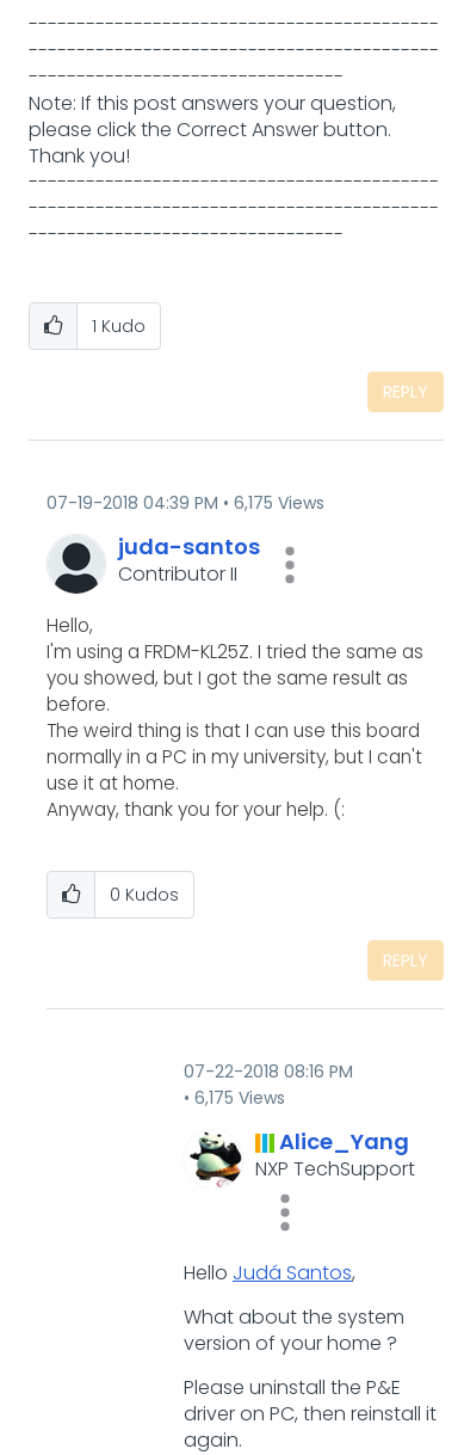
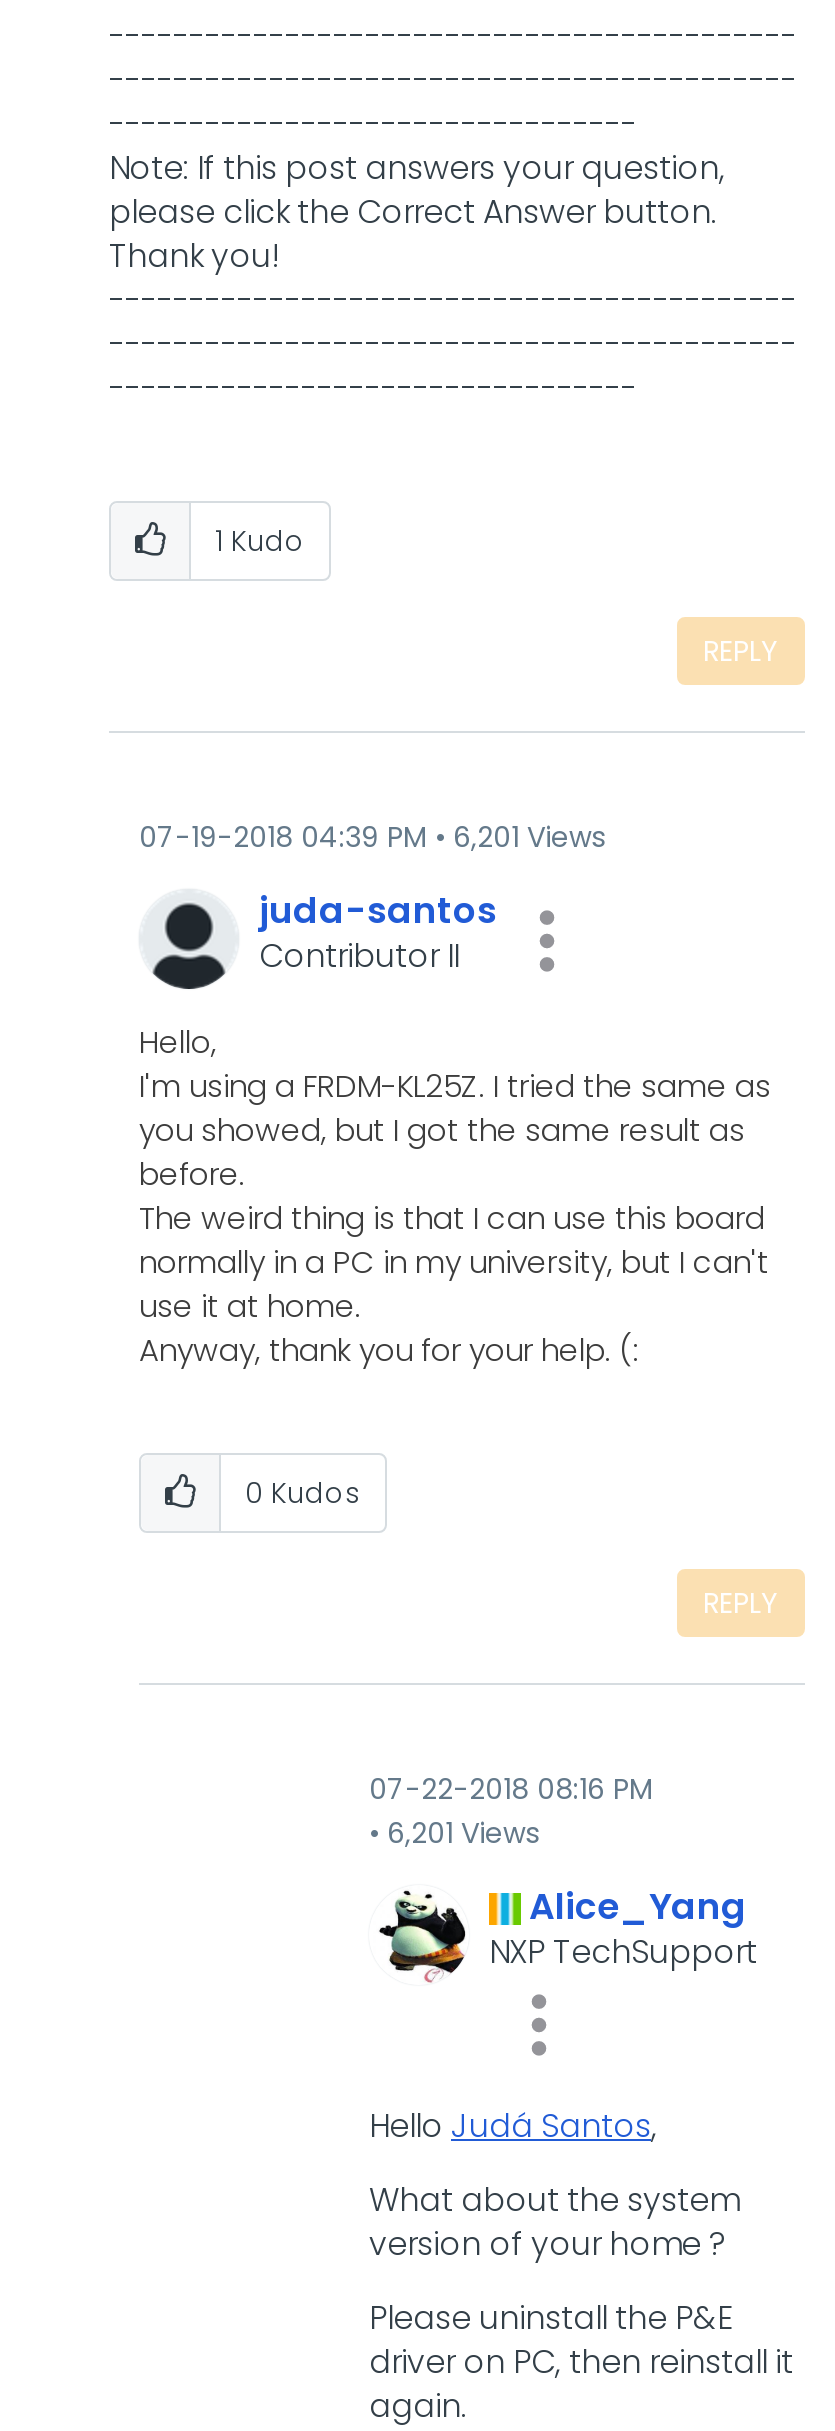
- 07-19-2018 04:39 PM 6,175 Views
+ 07-19-2018 04:39 PM 6,201 Views

- 6,175 Views
+ 6,201 Views
